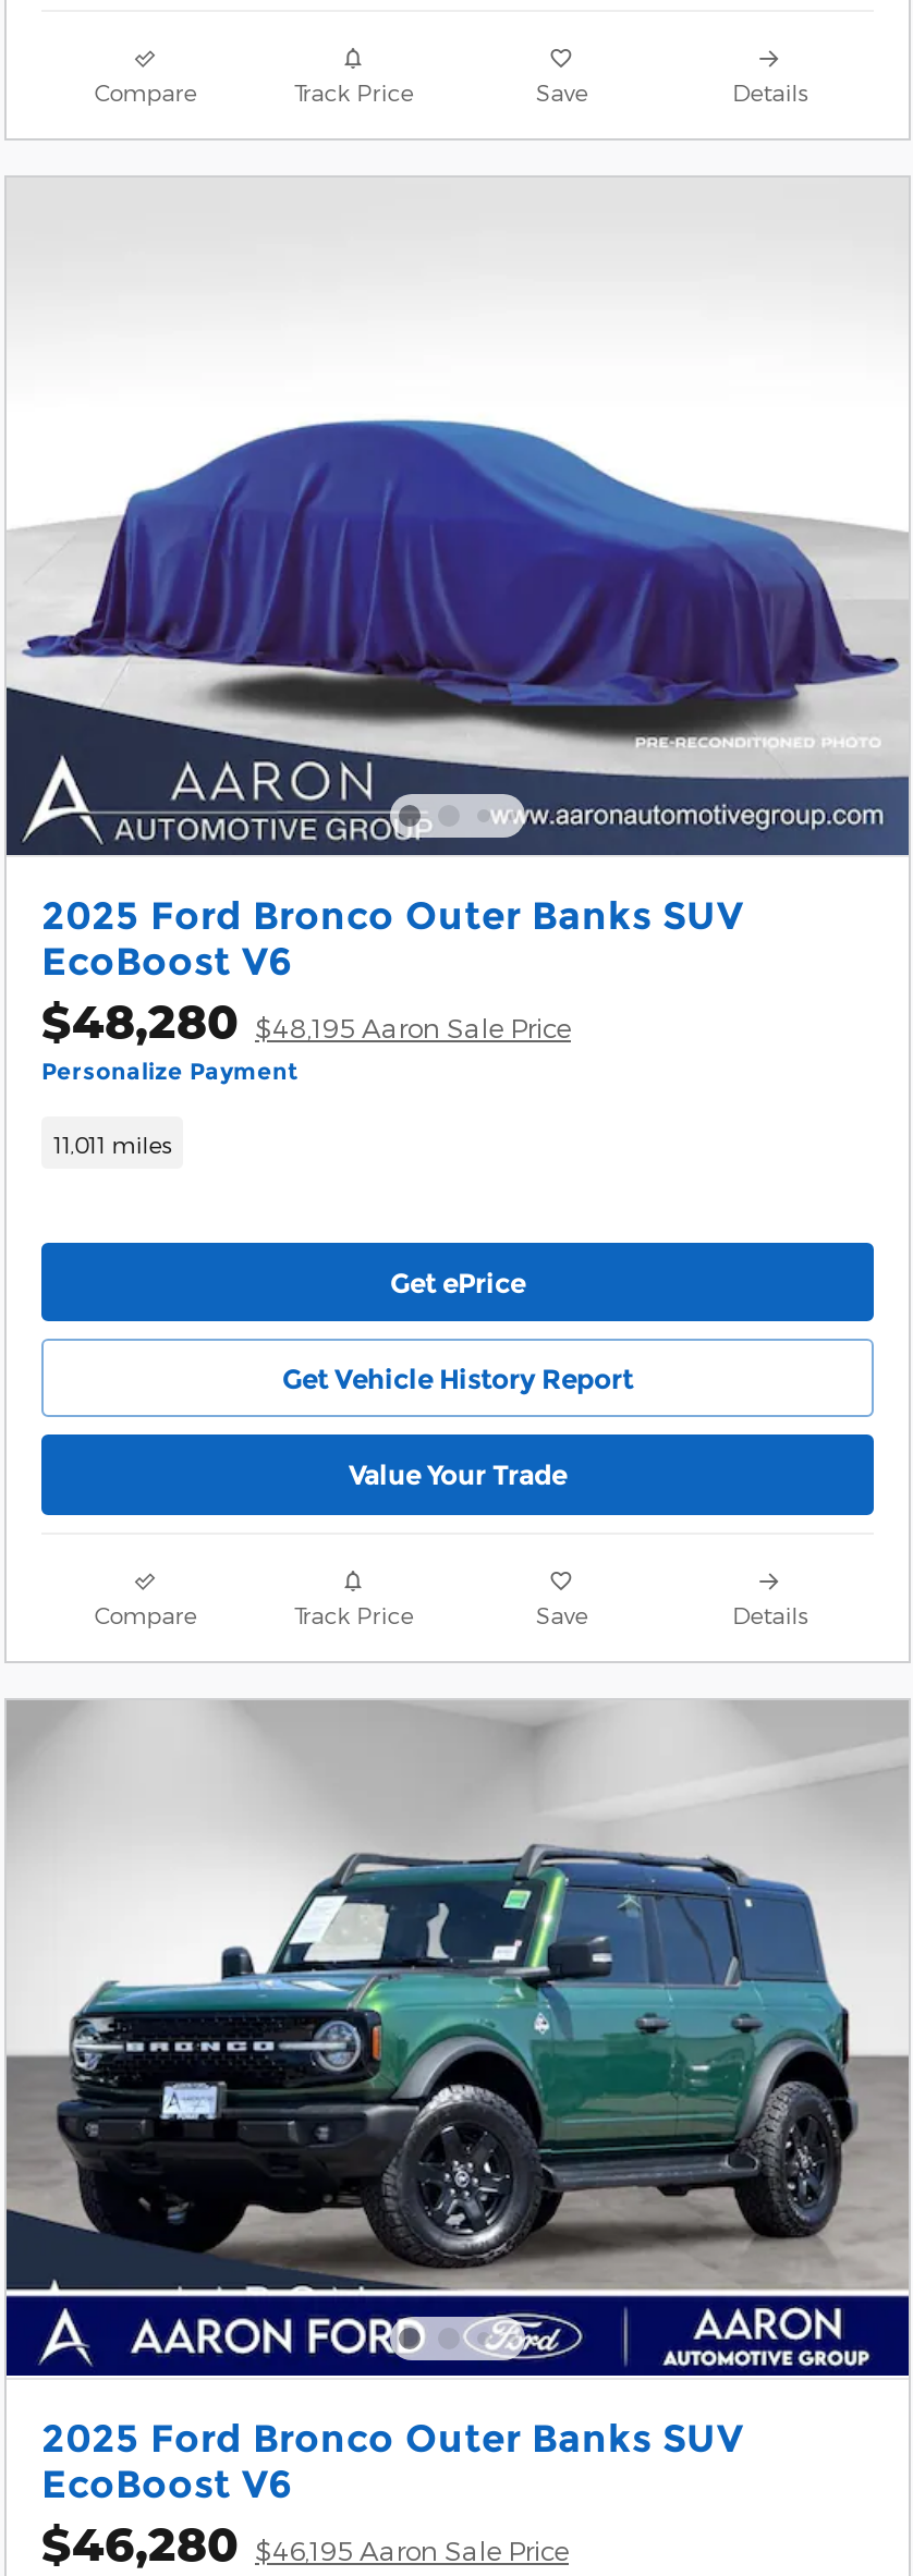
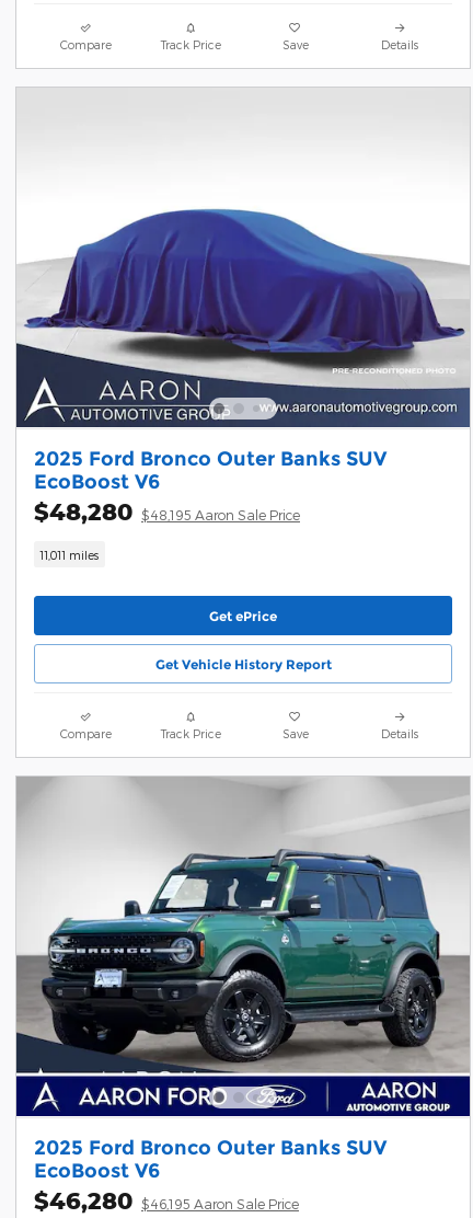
- Personalize Payment

- Value Your Trade
